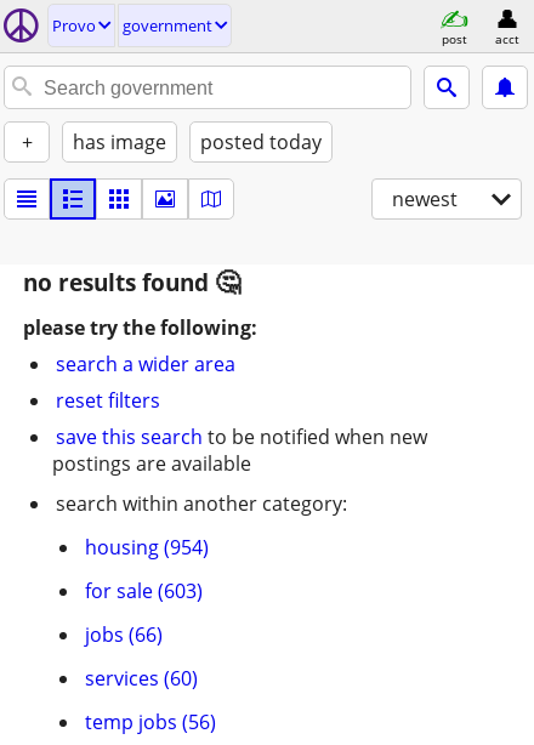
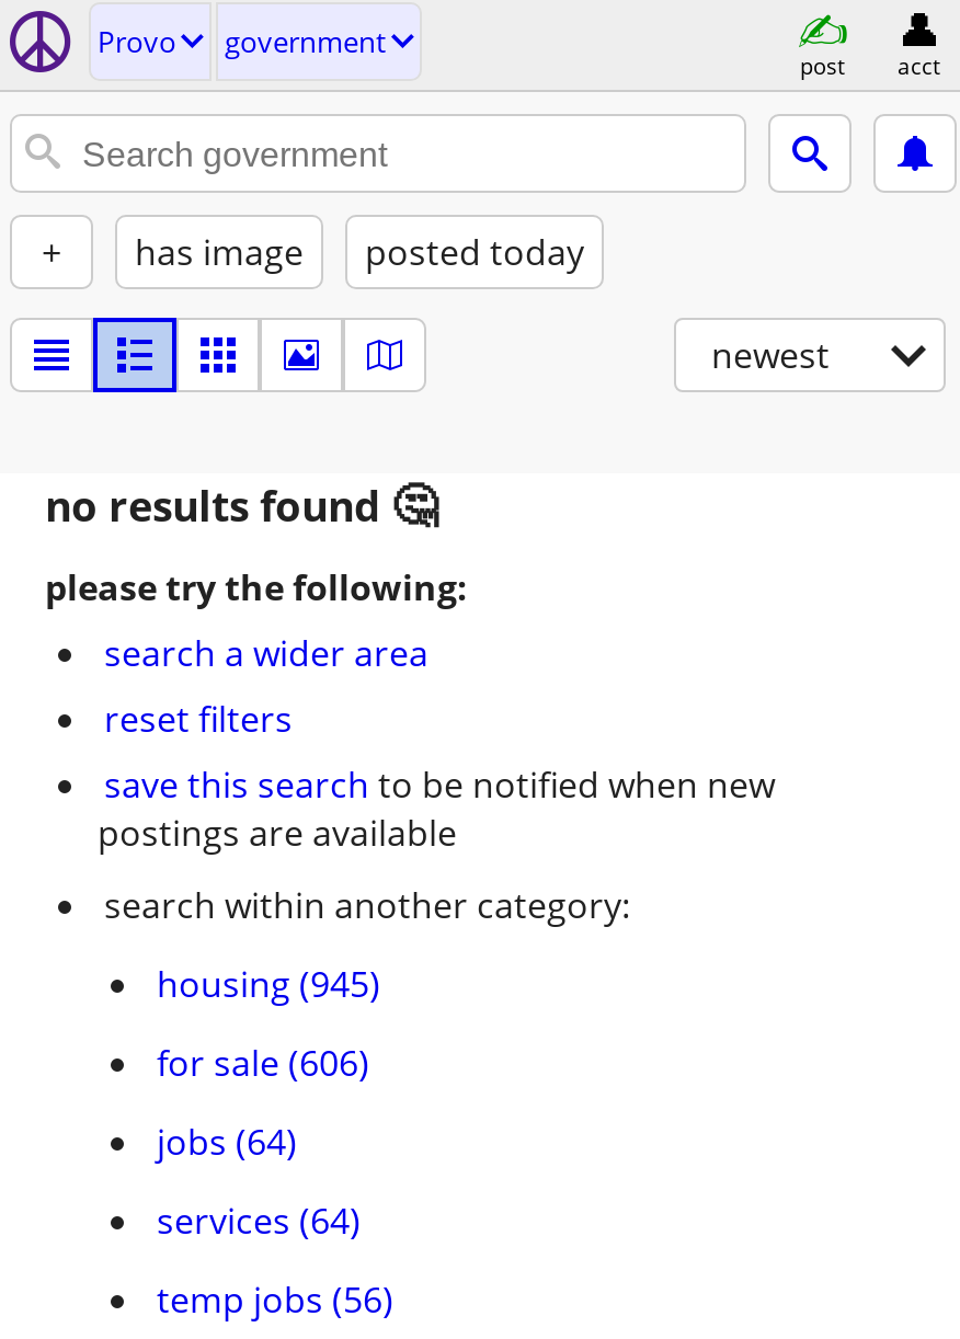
- housing (954)
+ housing (945)

- for sale (603)
+ for sale (606)

- jobs (66)
+ jobs (64)

- services (60)
+ services (64)
